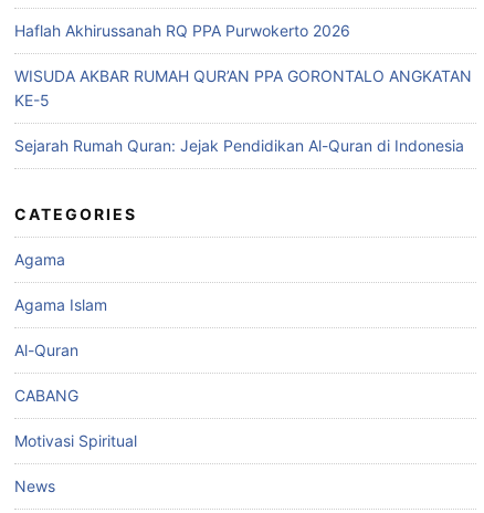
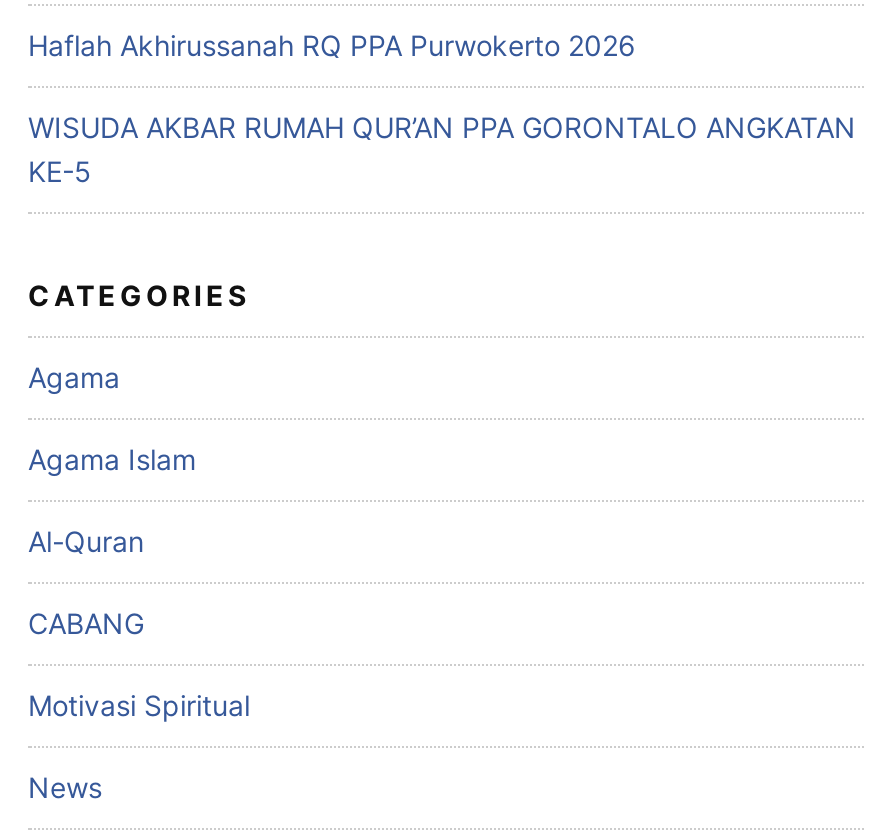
- Sejarah Rumah Quran: Jejak Pendidikan Al-Quran di Indonesia
